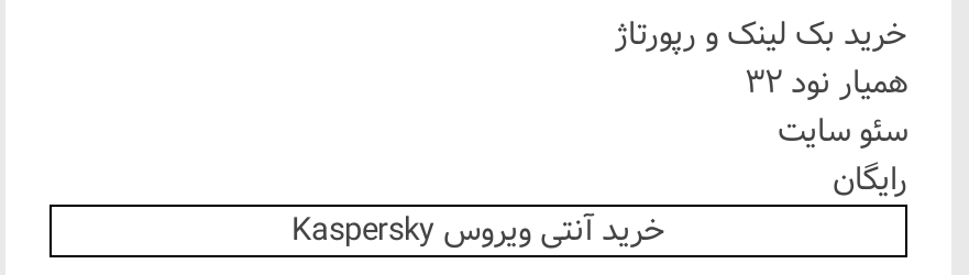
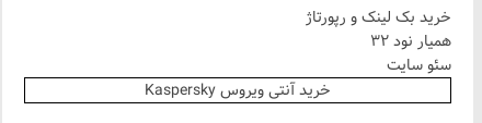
- رایگان
